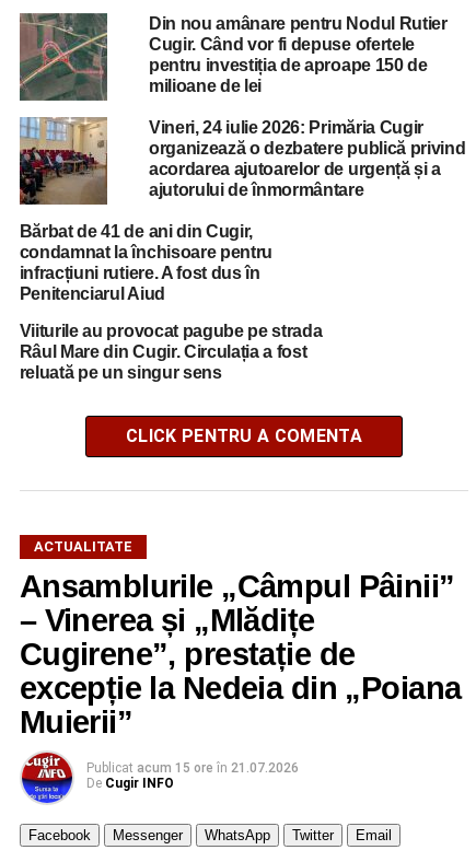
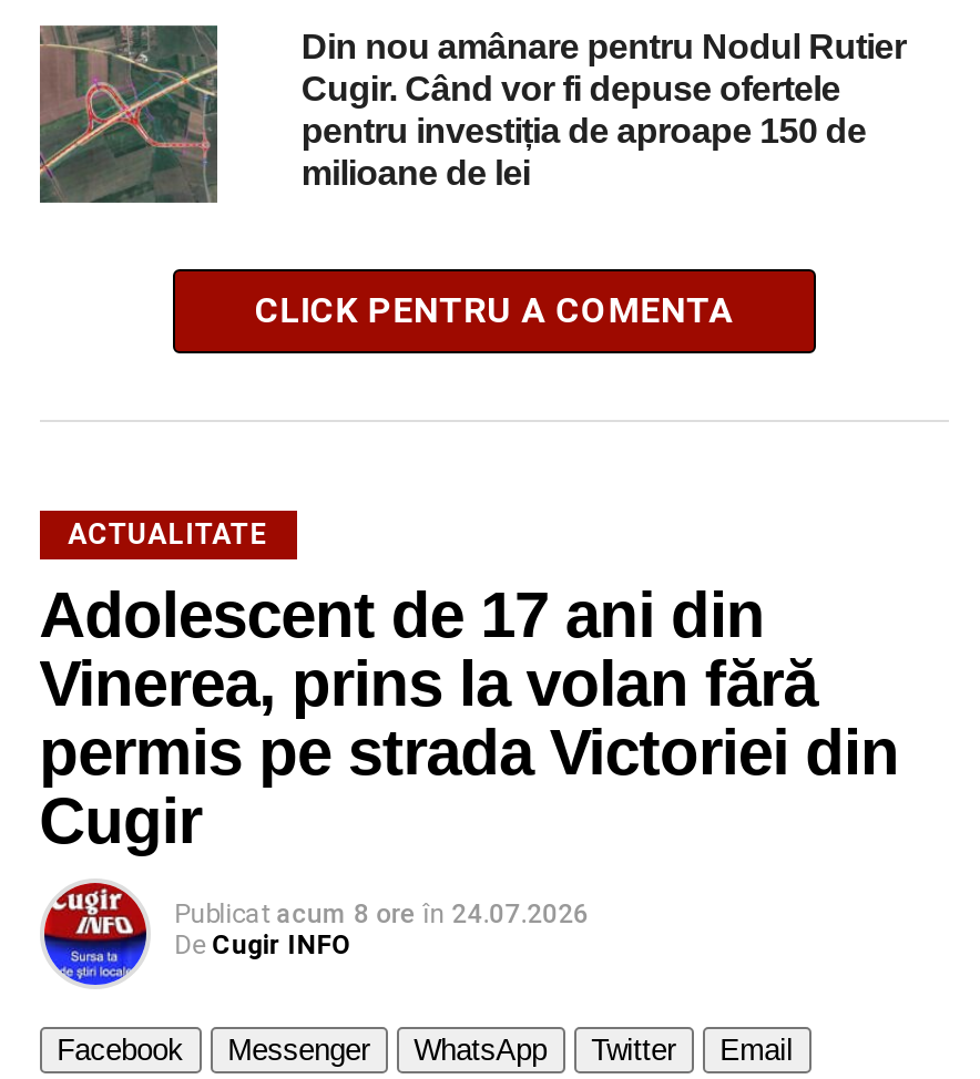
- [image]
- Vineri, 24 iulie 2026: Primăria Cugir
- organizează o dezbatere publică privind
- acordarea ajutoarelor de urgență și a
- ajutorului de înmormântare
- Bărbat de 41 de ani din Cugir,
- condamnat la închisoare pentru
- infracțiuni rutiere. A fost dus în
- Penitenciarul Aiud
- Viiturile au provocat pagube pe strada
- Râul Mare din Cugir. Circulația a fost
- reluată pe un singur sens

- Ansamblurile „Câmpul Pâinii”
- – Vinerea și „Mlădițe
- Cugirene”, prestație de
- excepție la Nedeia din „Poiana
- Muierii”
+ Adolescent de 17 ani din
+ Vinerea, prins la volan fără
+ permis pe strada Victoriei din
+ Cugir

- Publicat acum 15 ore în 21.07.2026
+ Publicat acum 8 ore în 24.07.2026
